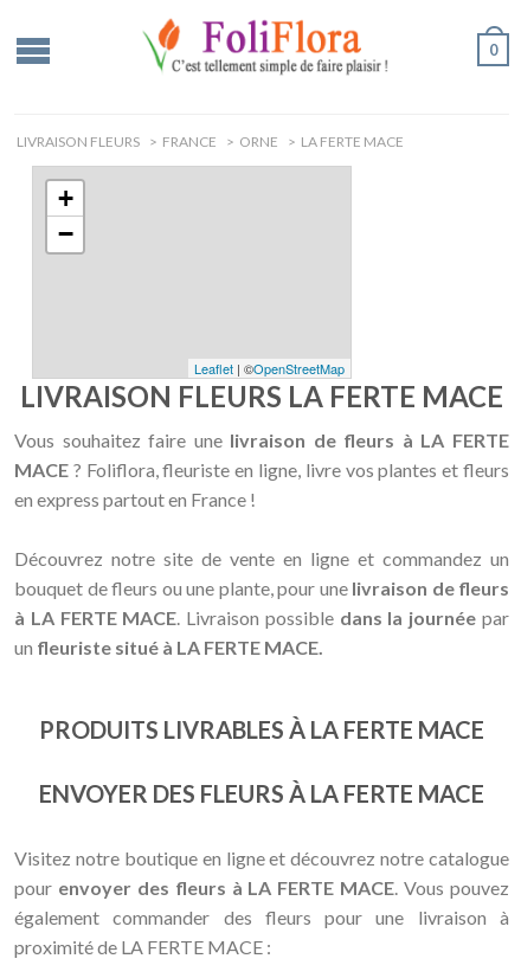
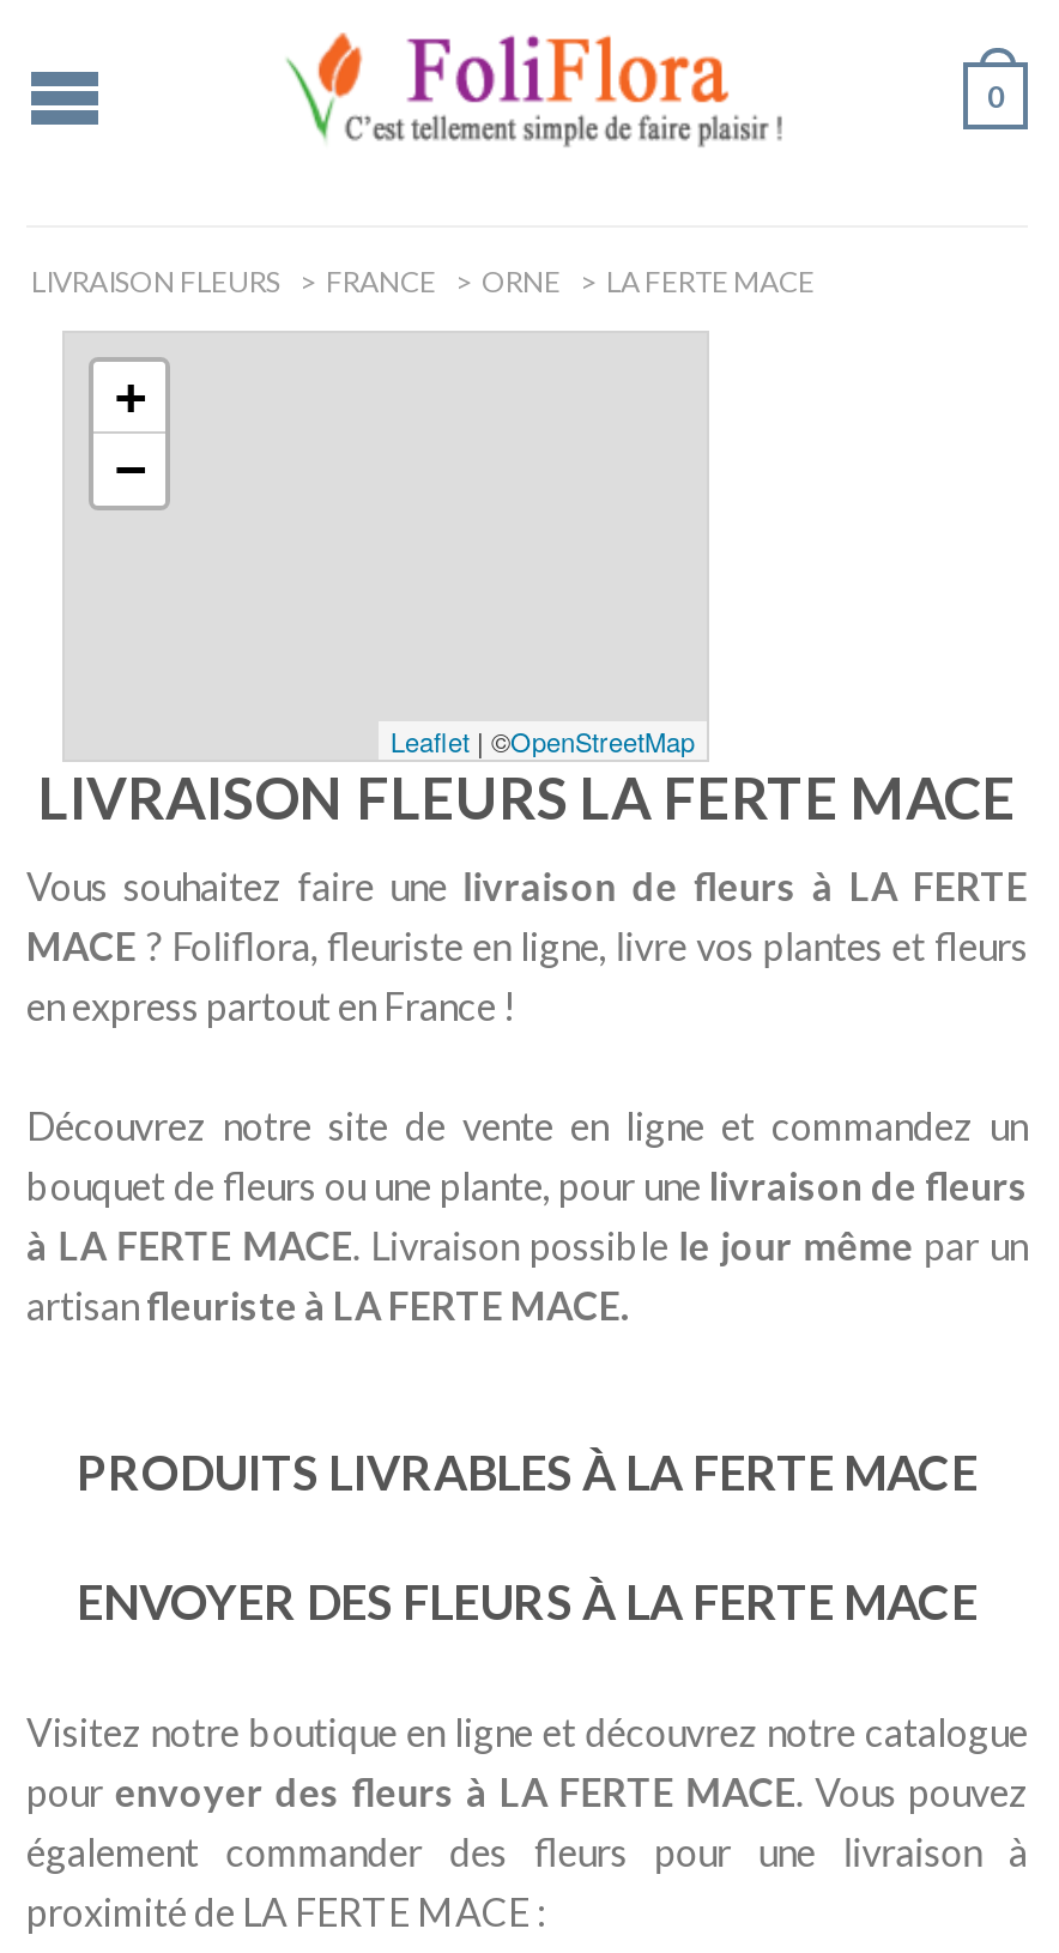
- à LA FERTE MACE. Livraison possible dans la journée par
- un fleuriste situé à LA FERTE MACE.
+ à LA FERTE MACE. Livraison possible le jour même par un
+ artisan fleuriste à LA FERTE MACE.
